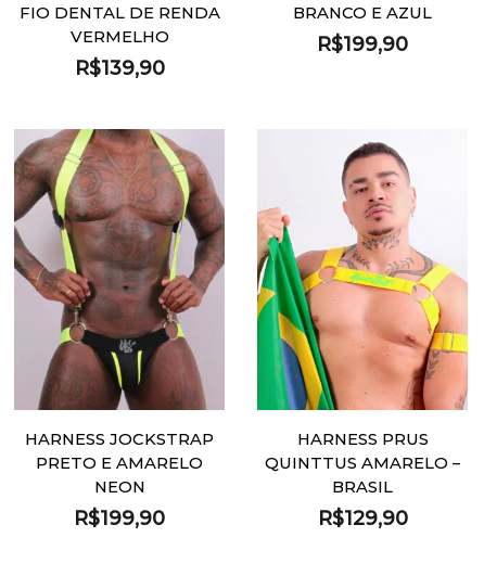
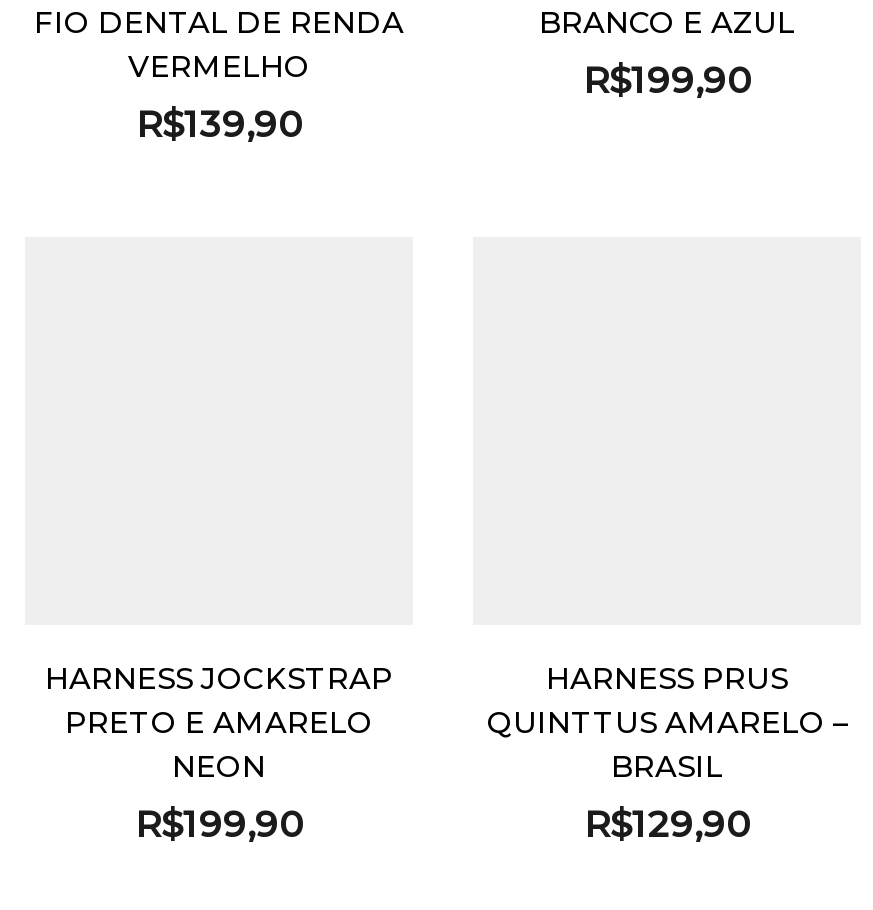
- [image]

- [image]
